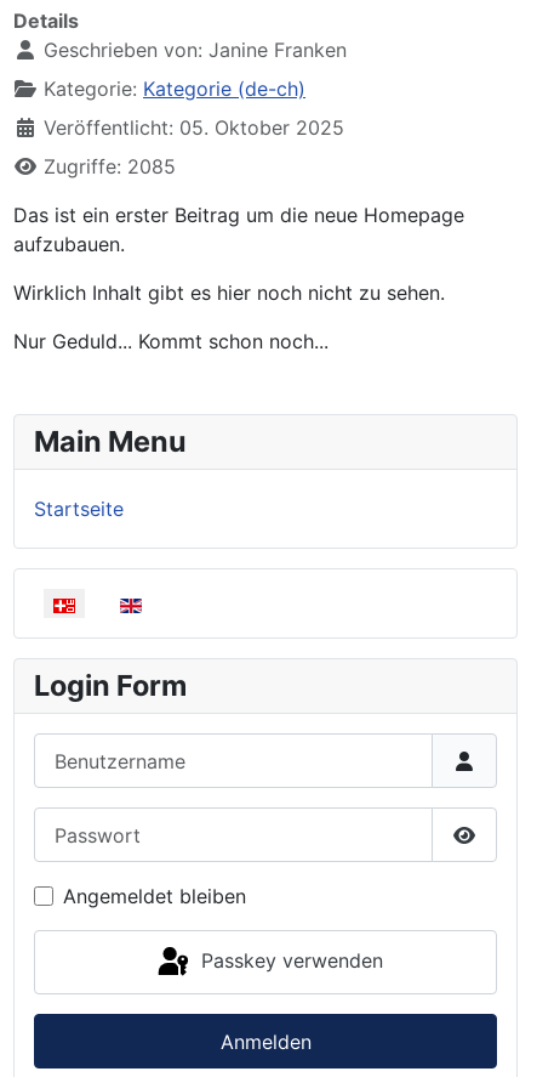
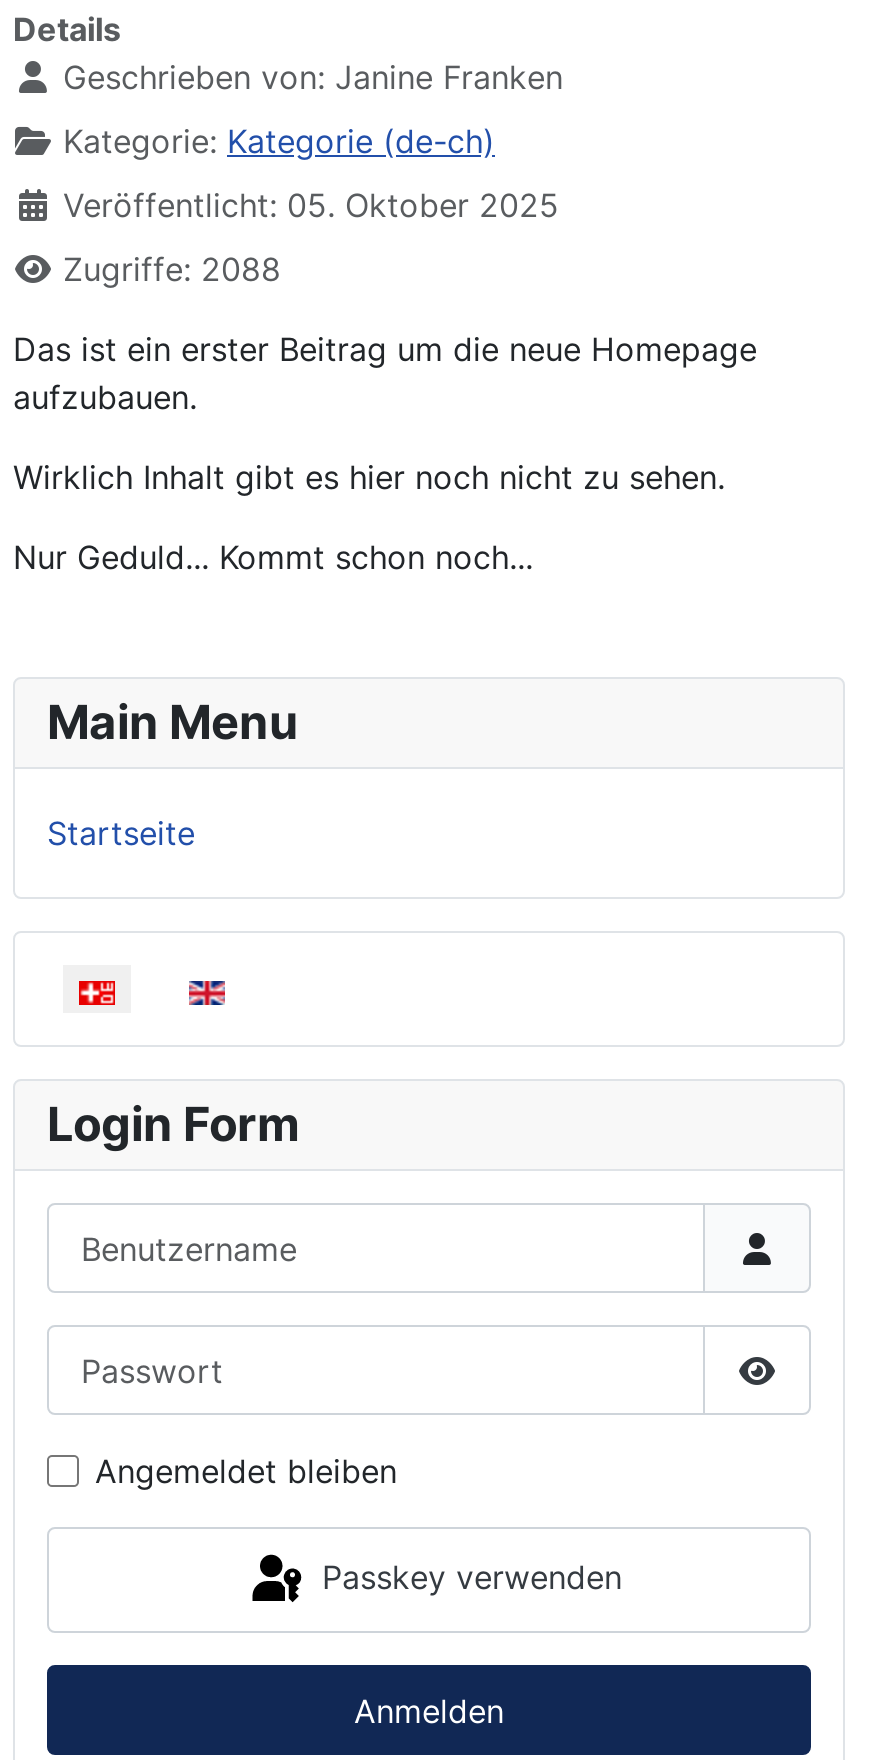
- Zugriffe: 2085
+ Zugriffe: 2088
